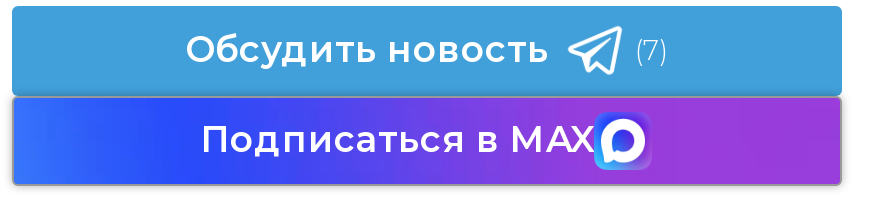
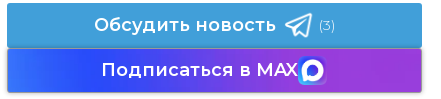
- (7)
+ (3)
